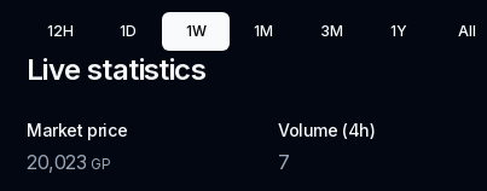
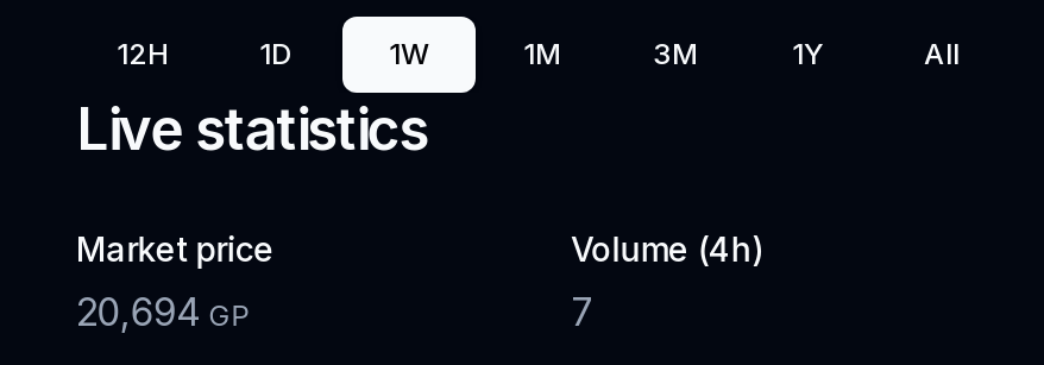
- 20,023 GP
+ 20,694 GP
